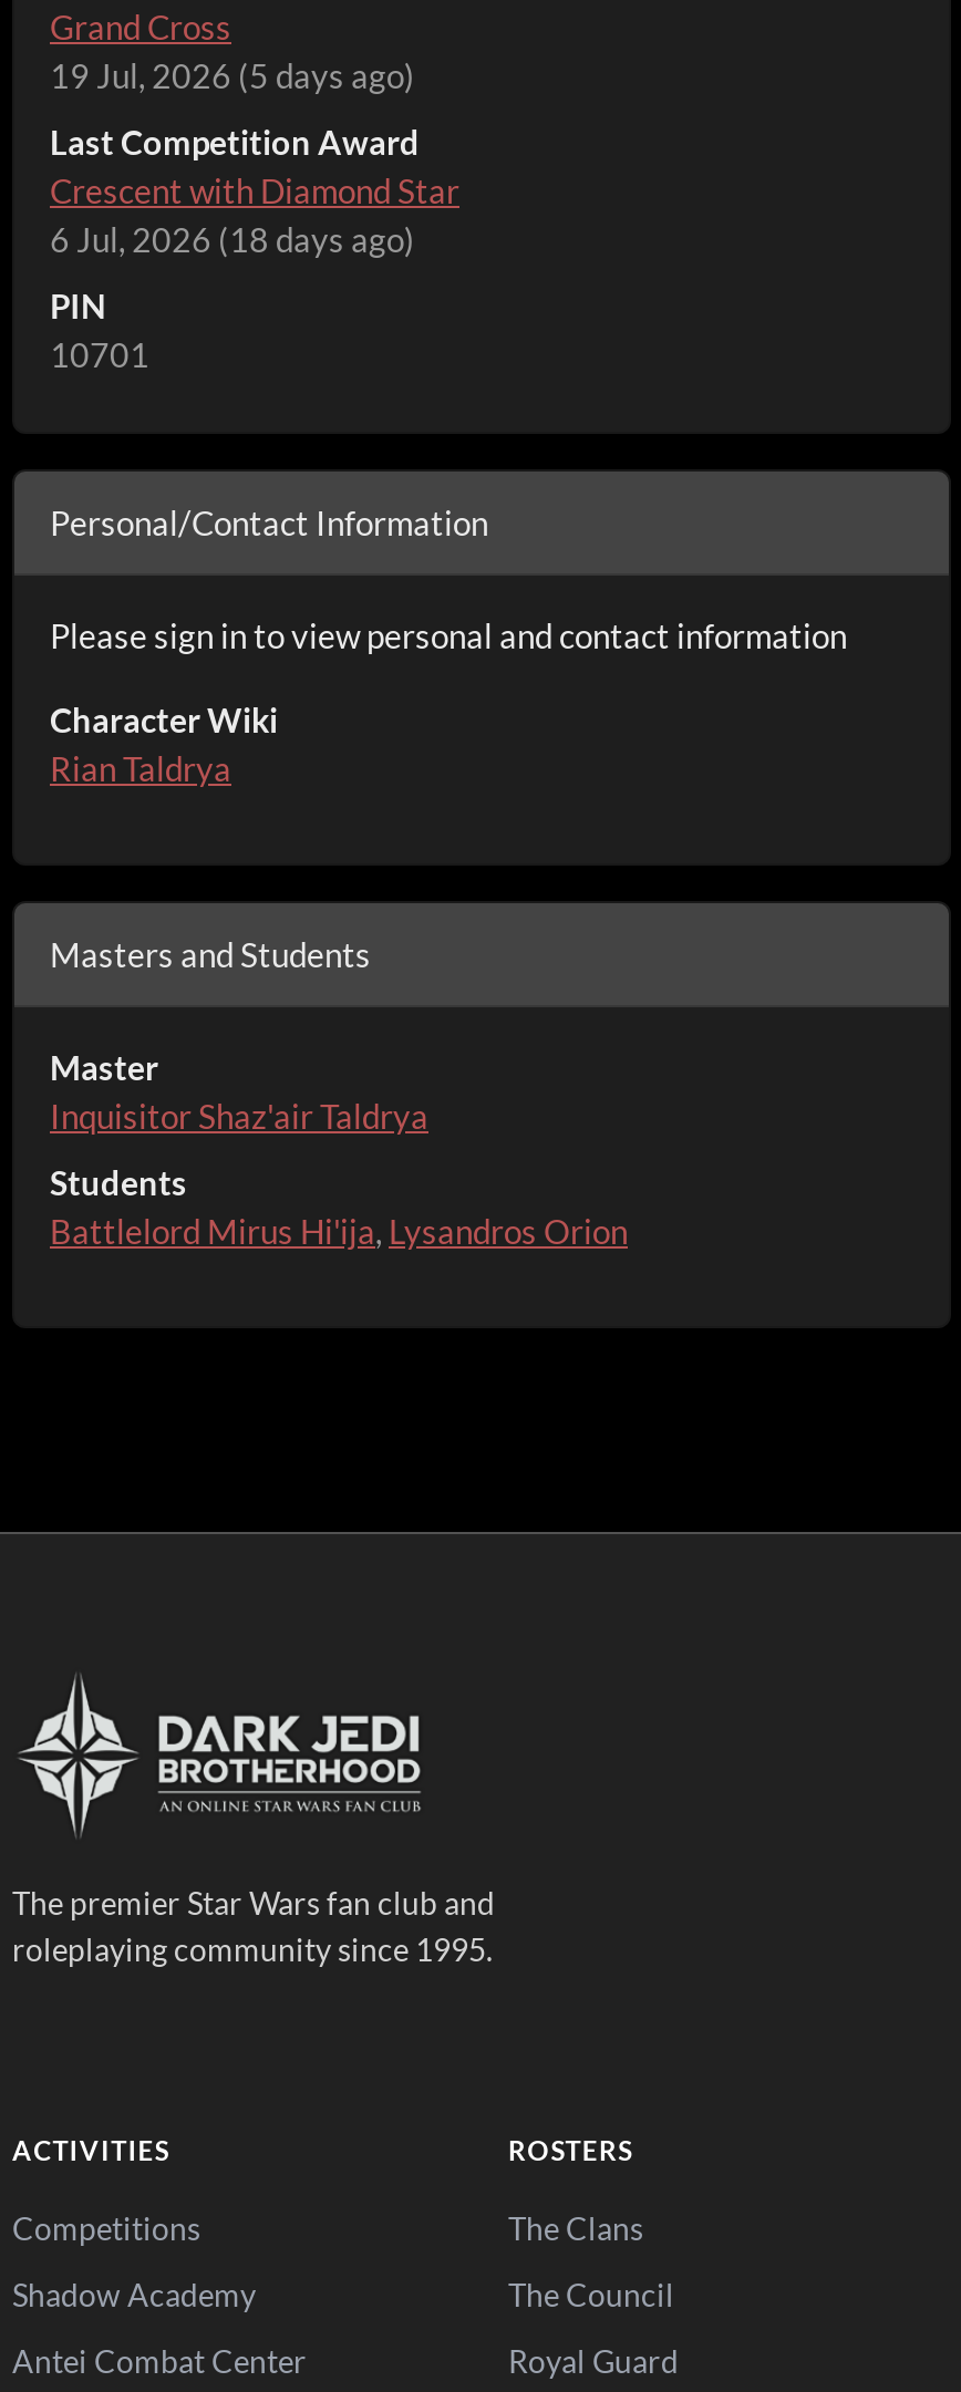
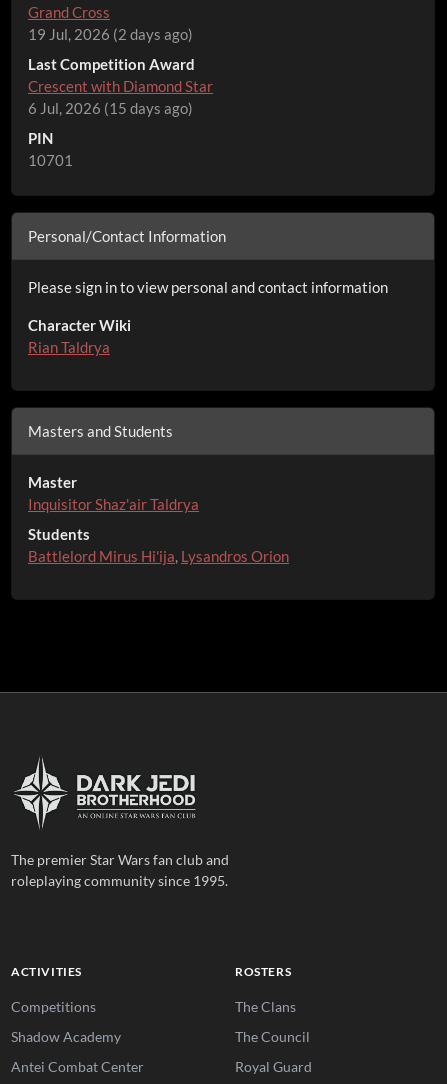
- 19 Jul, 2026 (5 days ago)
+ 19 Jul, 2026 (2 days ago)

- 6 Jul, 2026 (18 days ago)
+ 6 Jul, 2026 (15 days ago)
